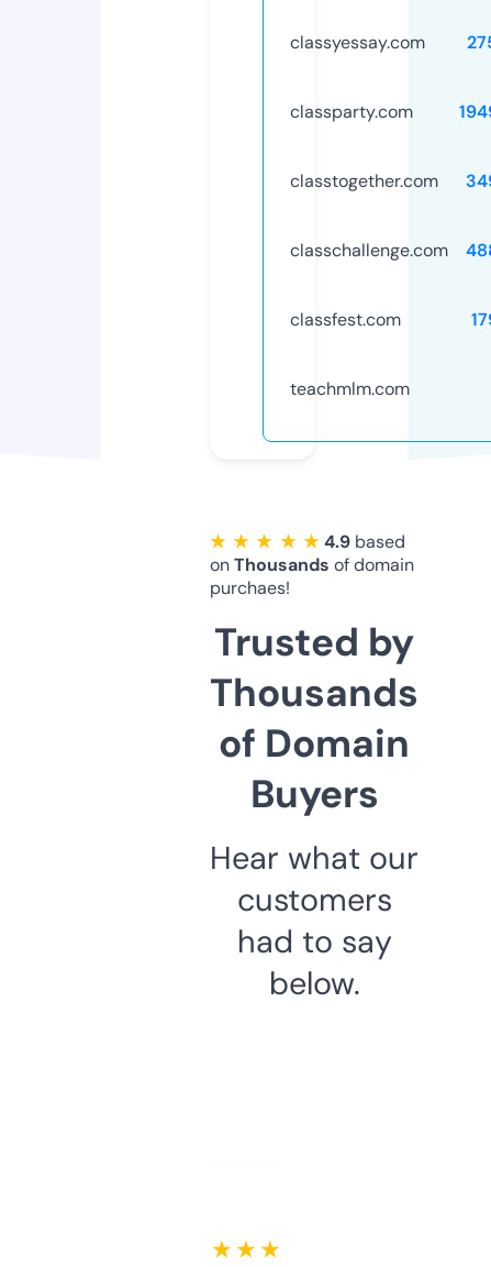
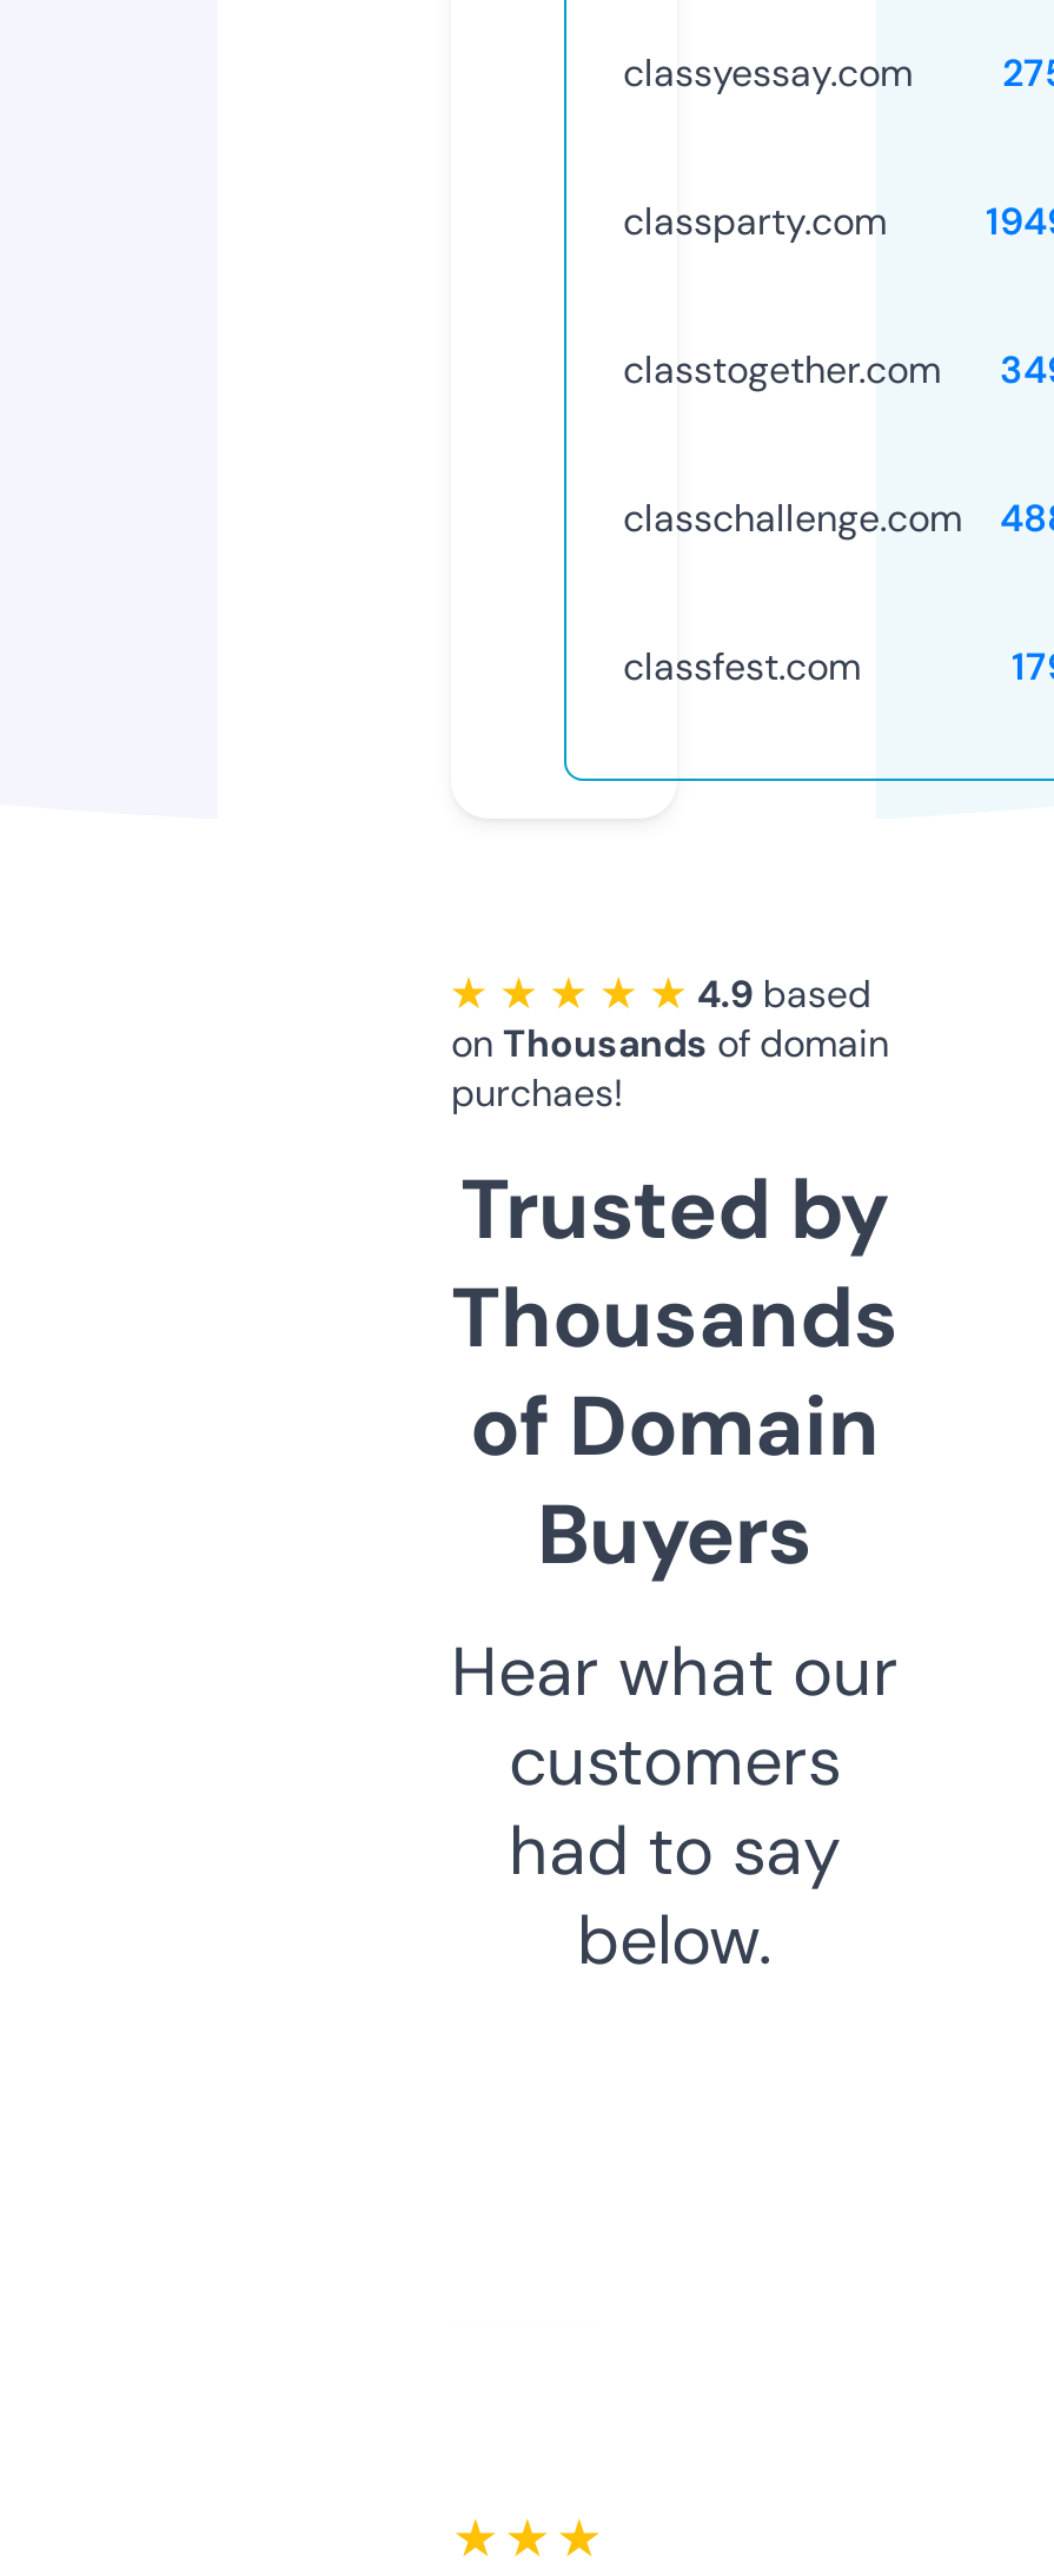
- teachmlm.com
